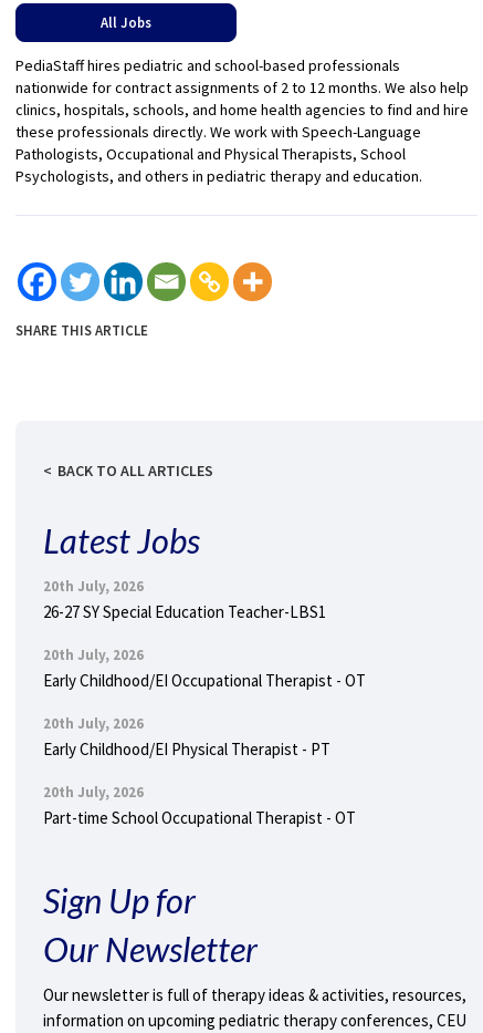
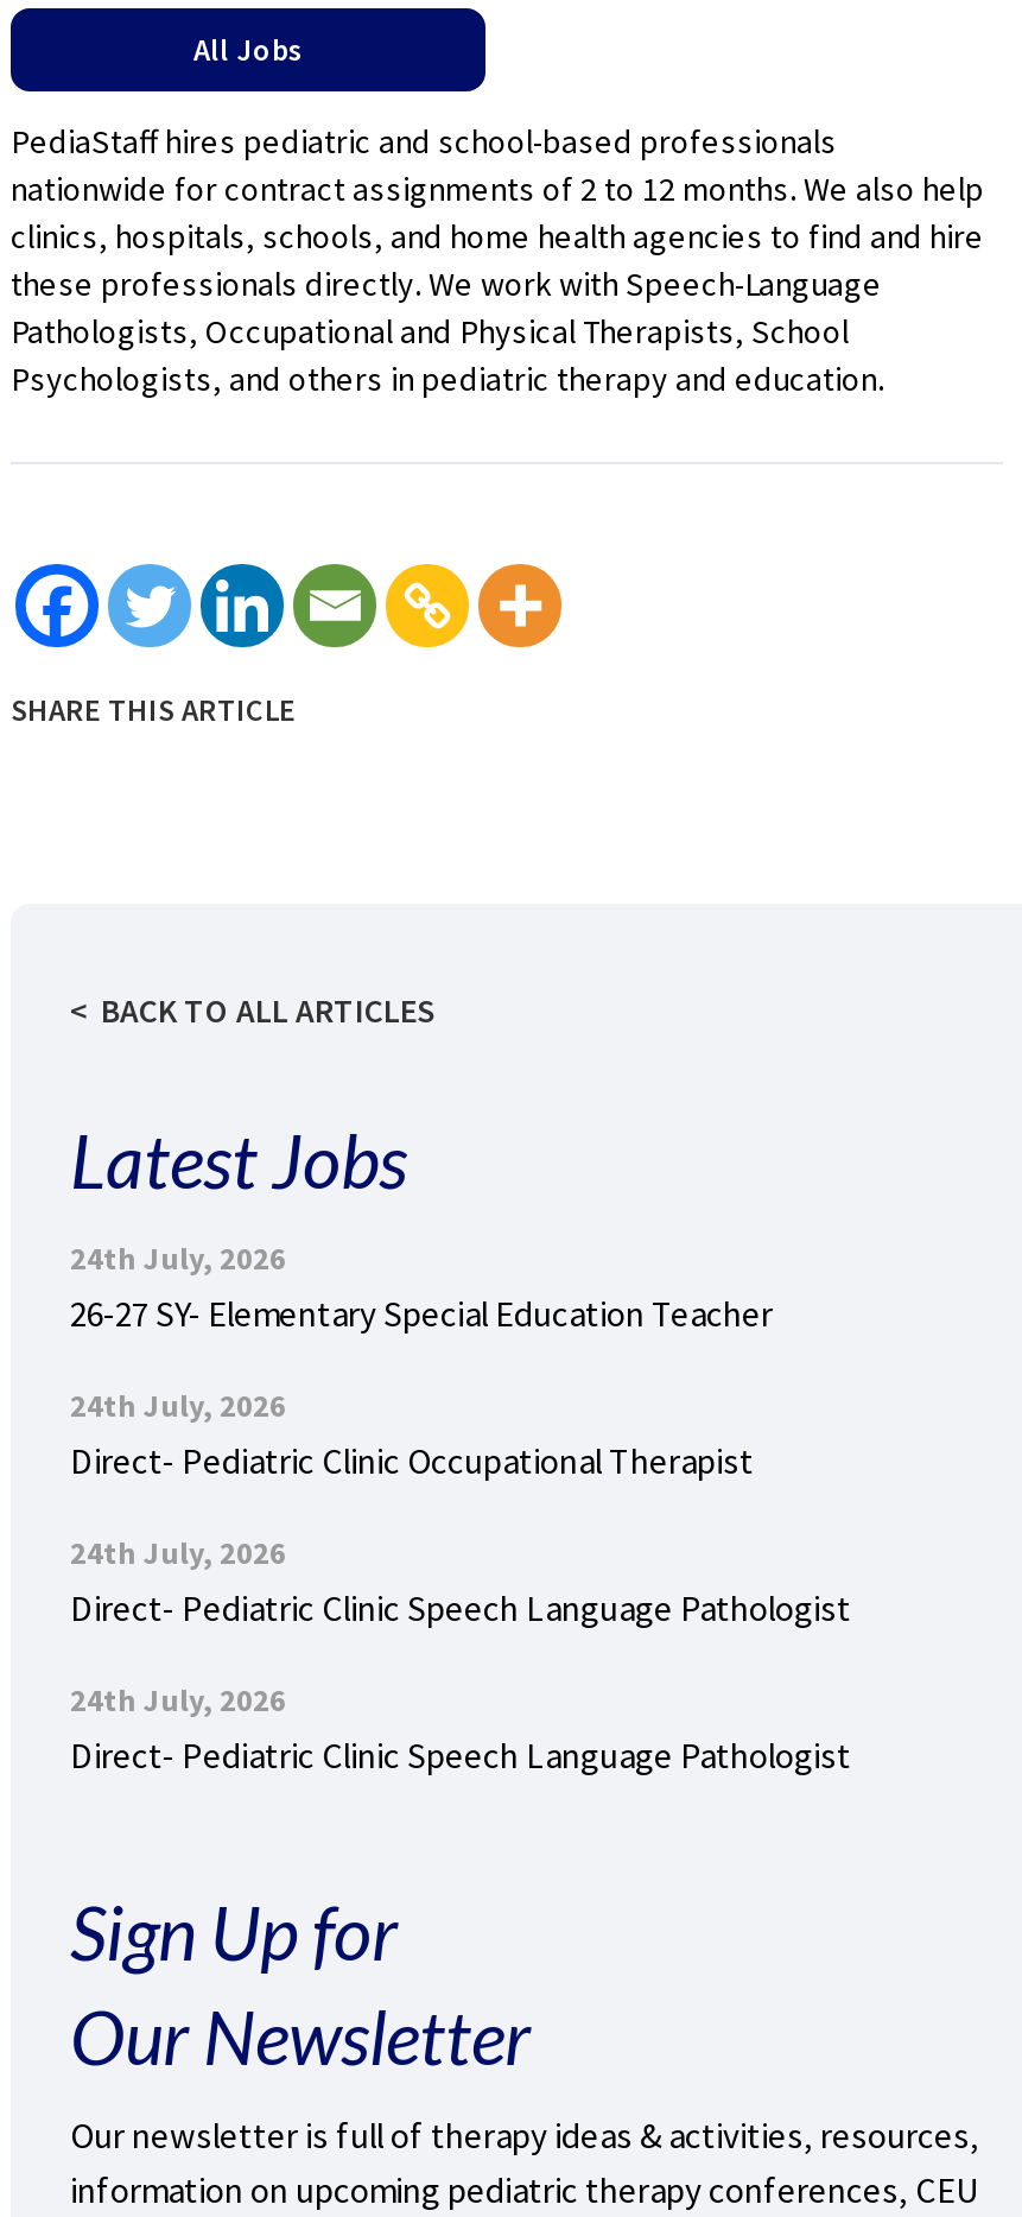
- 20th July, 2026
- 26-27 SY Special Education Teacher-LBS1
+ 24th July, 2026
+ 26-27 SY- Elementary Special Education Teacher

- 20th July, 2026
- Early Childhood/EI Occupational Therapist - OT
+ 24th July, 2026
+ Direct- Pediatric Clinic Occupational Therapist

- 20th July, 2026
- Early Childhood/EI Physical Therapist - PT
+ 24th July, 2026
+ Direct- Pediatric Clinic Speech Language Pathologist

- 20th July, 2026
- Part-time School Occupational Therapist - OT
+ 24th July, 2026
+ Direct- Pediatric Clinic Speech Language Pathologist
